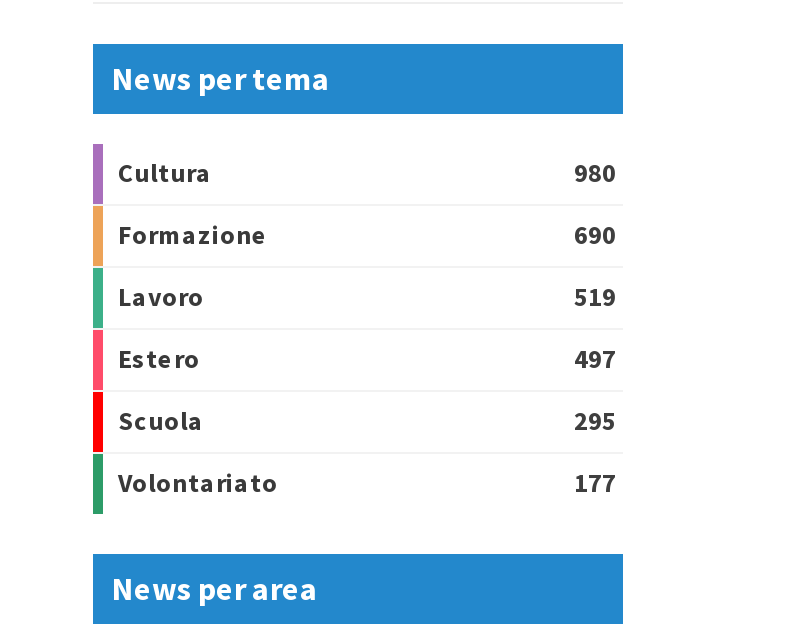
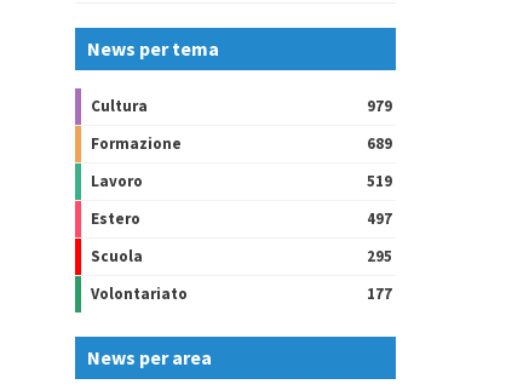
- 980
+ 979

- 690
+ 689
